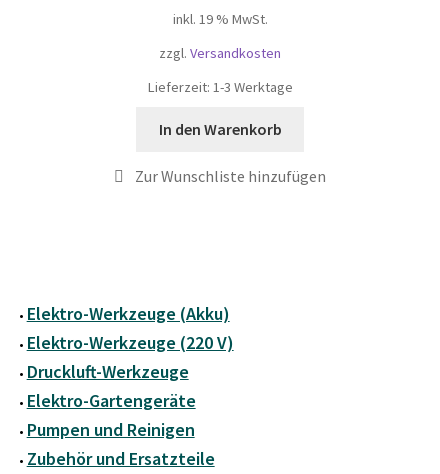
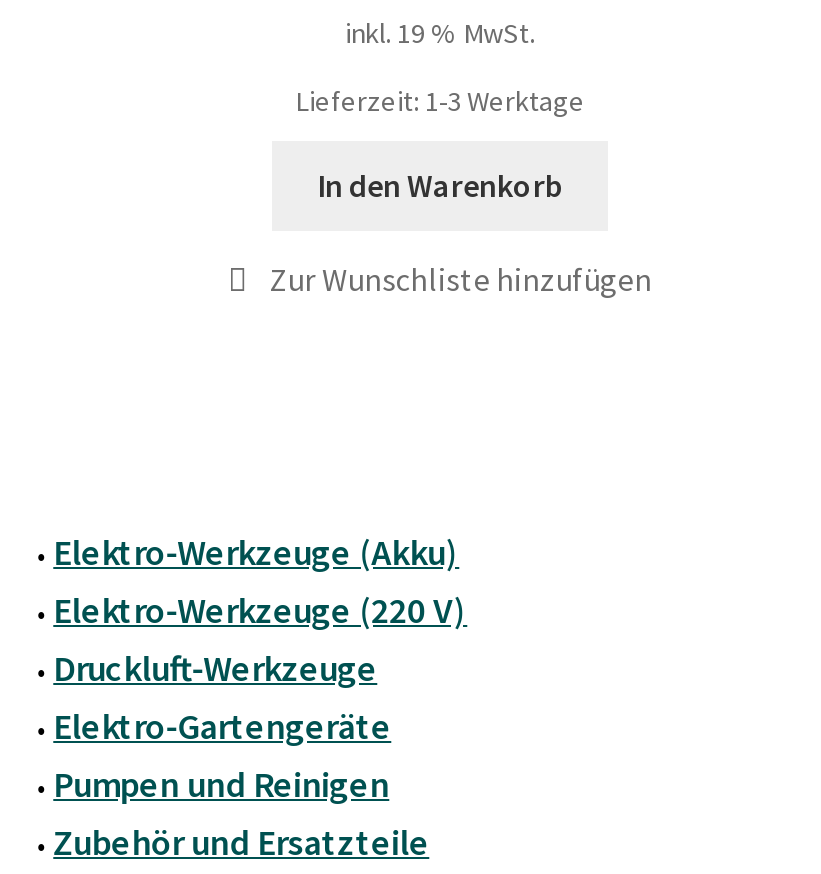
- zzgl. Versandkosten
